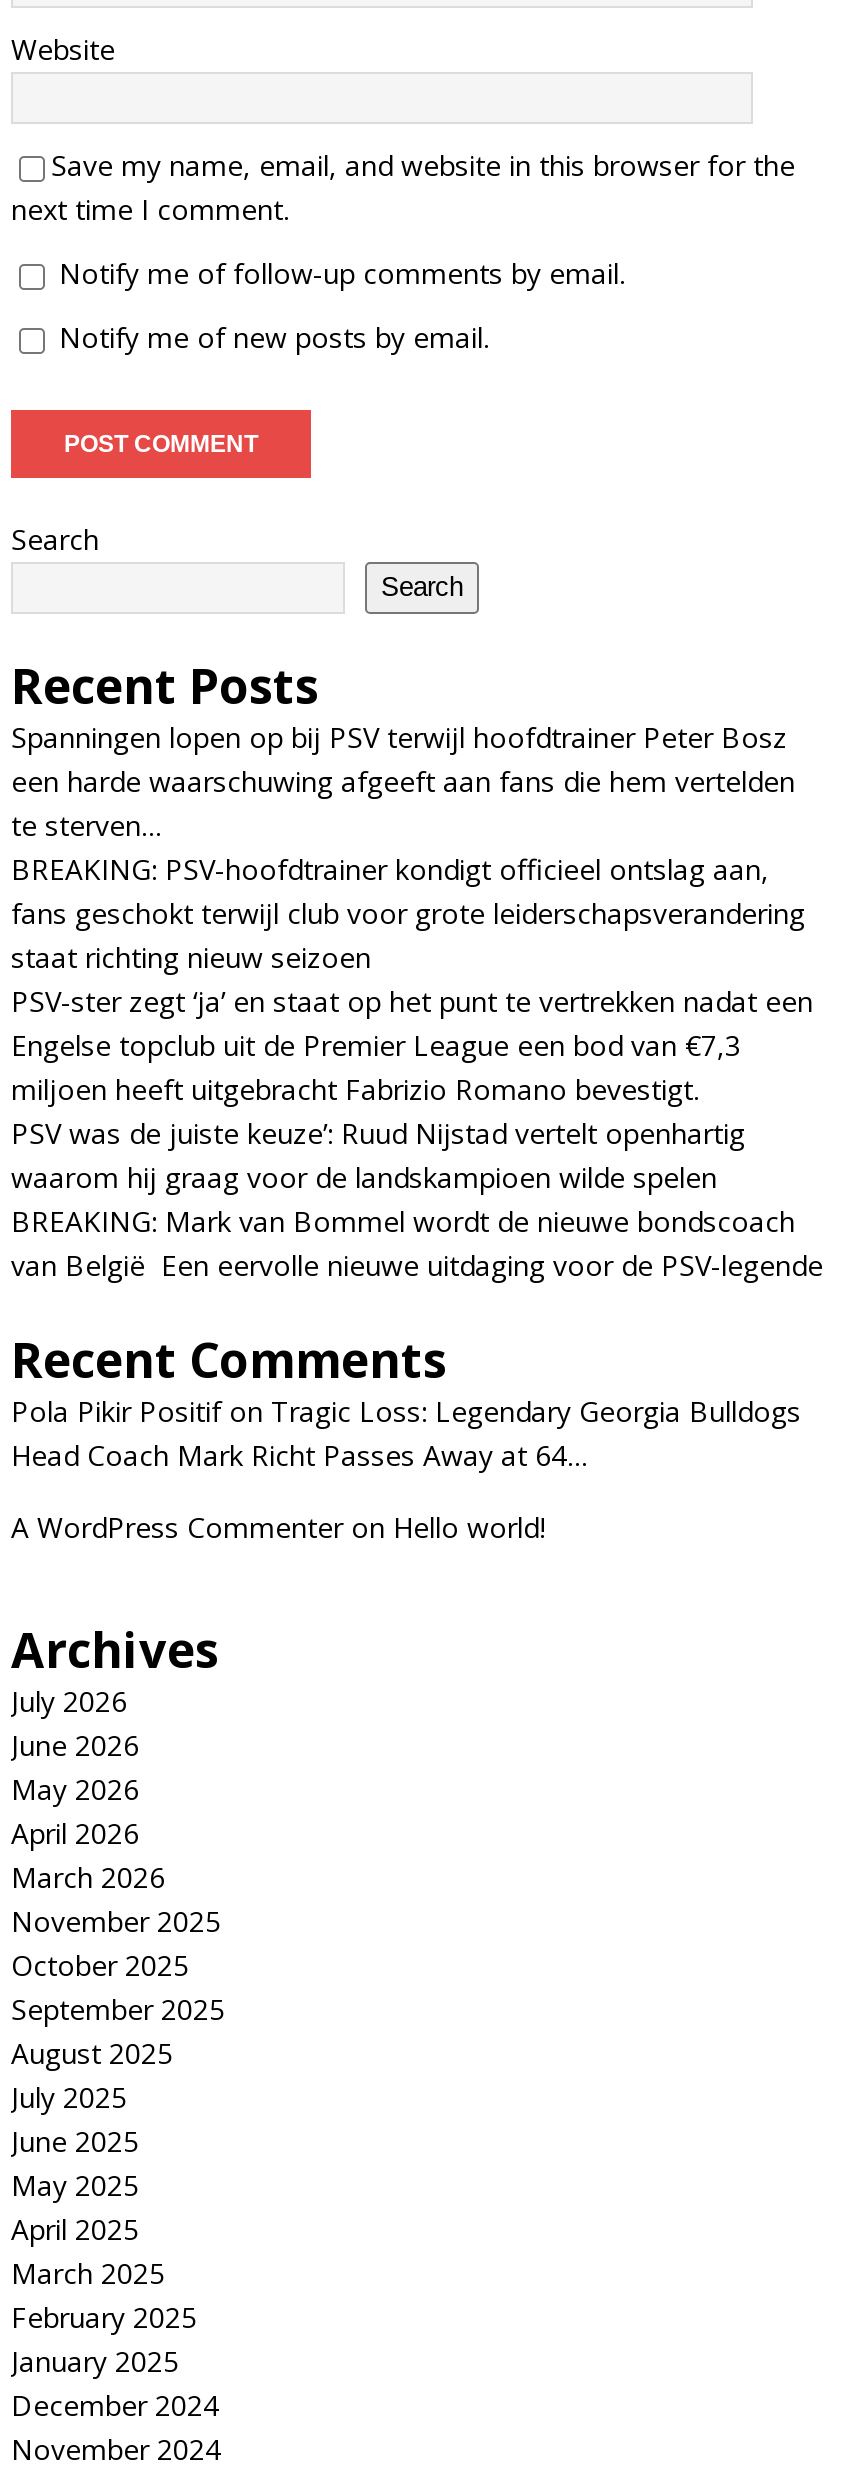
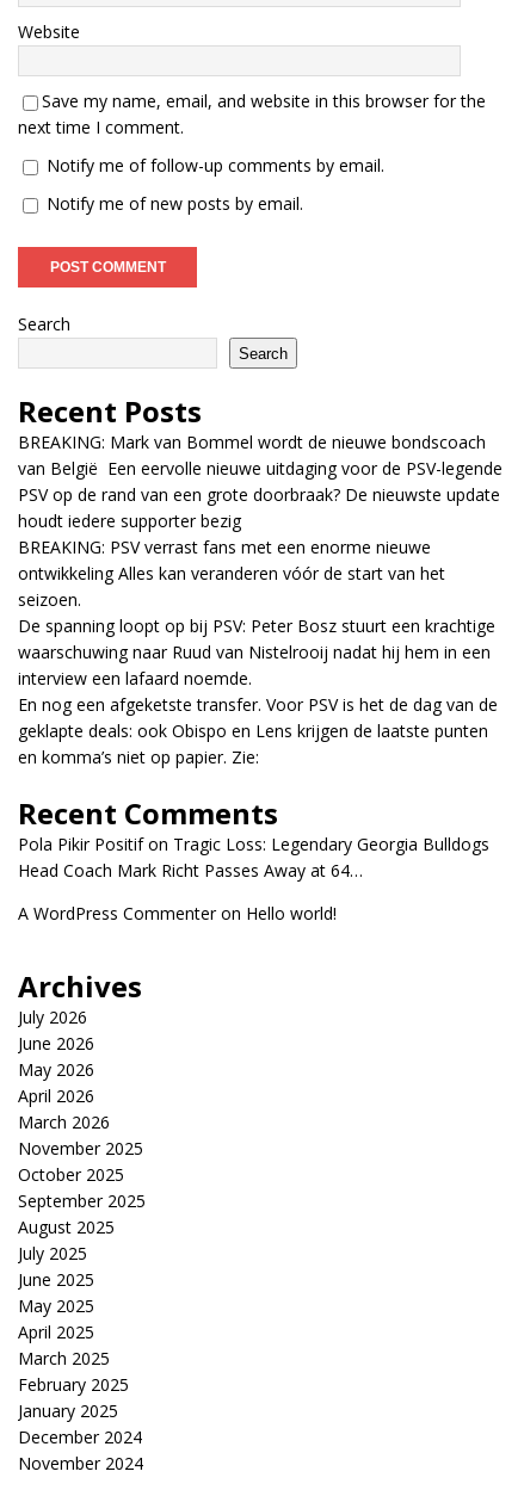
- Spanningen lopen op bij PSV terwijl hoofdtrainer Peter Bosz
- een harde waarschuwing afgeeft aan fans die hem vertelden
- te sterven…
- BREAKING: PSV-hoofdtrainer kondigt officieel ontslag aan,
- fans geschokt terwijl club voor grote leiderschapsverandering
- staat richting nieuw seizoen
- PSV-ster zegt ‘ja’ en staat op het punt te vertrekken nadat een
- Engelse topclub uit de Premier League een bod van €7,3
- miljoen heeft uitgebracht Fabrizio Romano bevestigt.
- PSV was de juiste keuze’: Ruud Nijstad vertelt openhartig
- waarom hij graag voor de landskampioen wilde spelen

moved up: BREAKING: Mark van Bommel wordt de nieuwe bondscoach | van België Een eervolle nieuwe uitdaging voor de PSV-legende

+ PSV op de rand van een grote doorbraak? De nieuwste update
+ houdt iedere supporter bezig
+ BREAKING: PSV verrast fans met een enorme nieuwe
+ ontwikkeling Alles kan veranderen vóór de start van het
+ seizoen.
+ De spanning loopt op bij PSV: Peter Bosz stuurt een krachtige
+ waarschuwing naar Ruud van Nistelrooij nadat hij hem in een
+ interview een lafaard noemde.
+ En nog een afgeketste transfer. Voor PSV is het de dag van de
+ geklapte deals: ook Obispo en Lens krijgen de laatste punten
+ en komma’s niet op papier. Zie:
